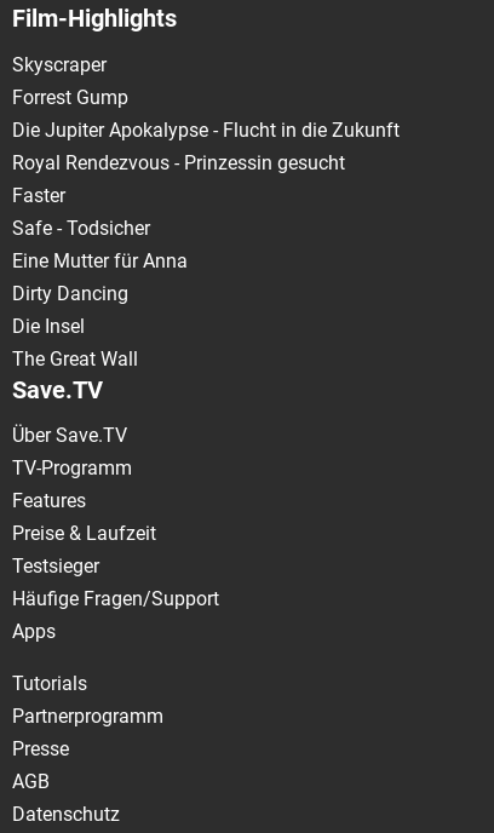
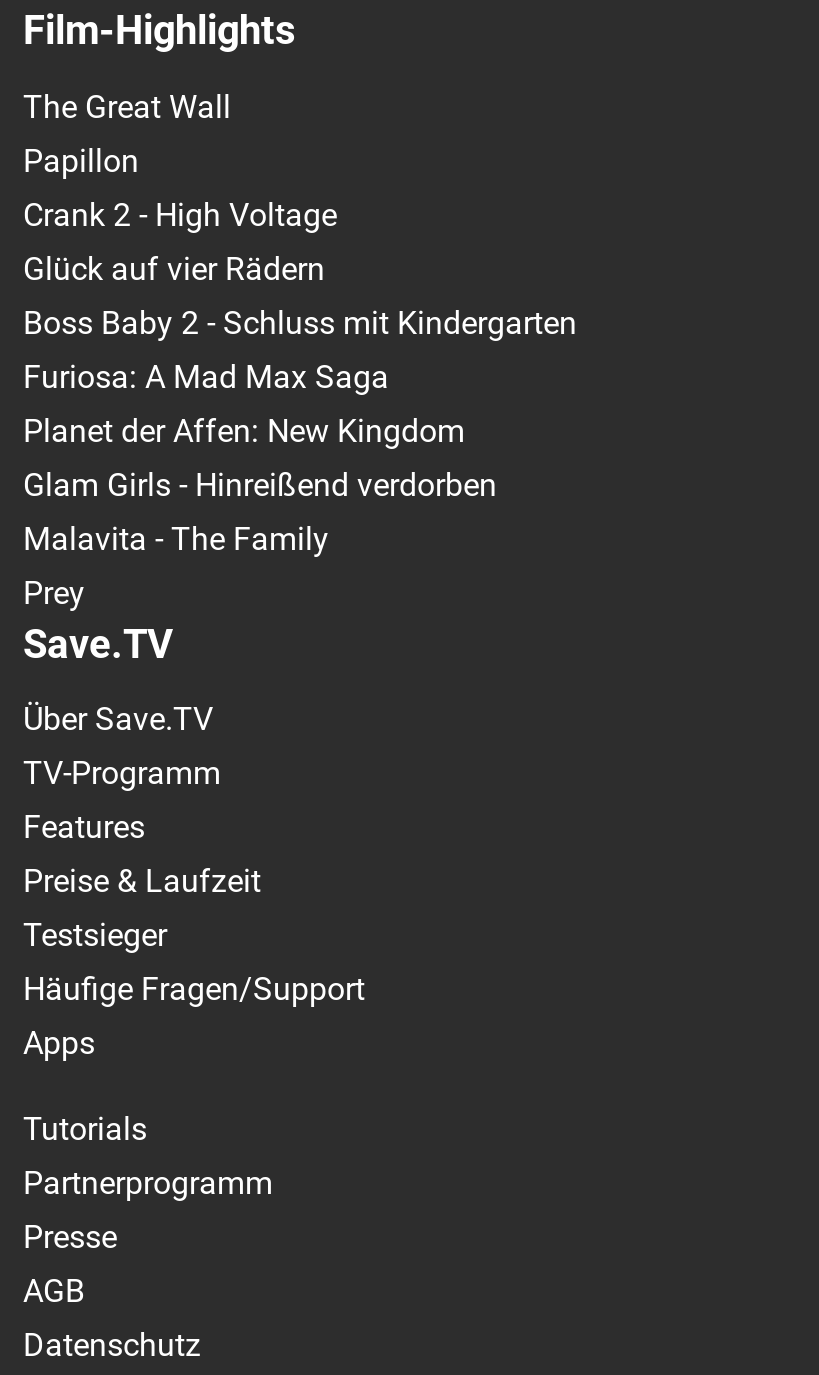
- Skyscraper
- Forrest Gump
- Die Jupiter Apokalypse - Flucht in die Zukunft
- Royal Rendezvous - Prinzessin gesucht
- Faster
- Safe - Todsicher
- Eine Mutter für Anna
- Dirty Dancing
- Die Insel

moved up: The Great Wall

+ Papillon
+ Crank 2 - High Voltage
+ Glück auf vier Rädern
+ Boss Baby 2 - Schluss mit Kindergarten
+ Furiosa: A Mad Max Saga
+ Planet der Affen: New Kingdom
+ Glam Girls - Hinreißend verdorben
+ Malavita - The Family
+ Prey
